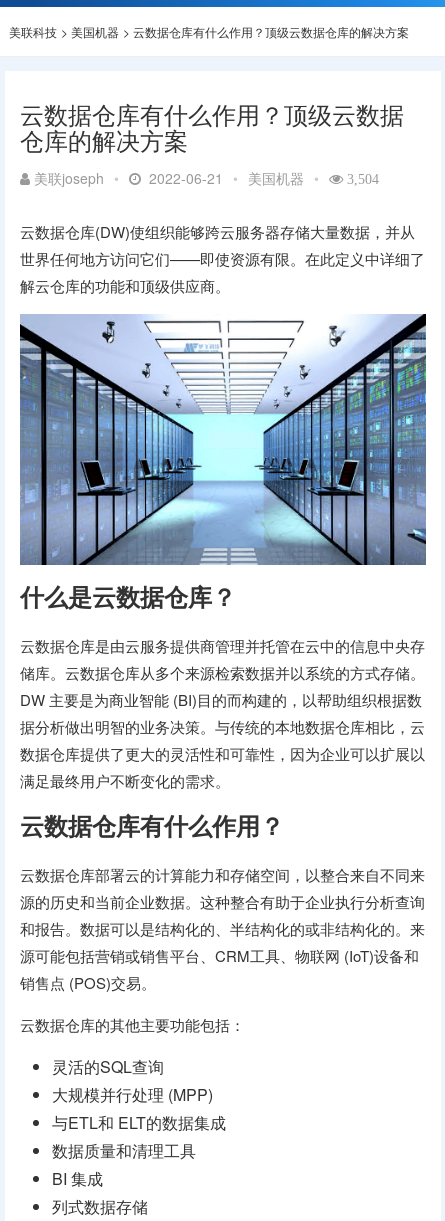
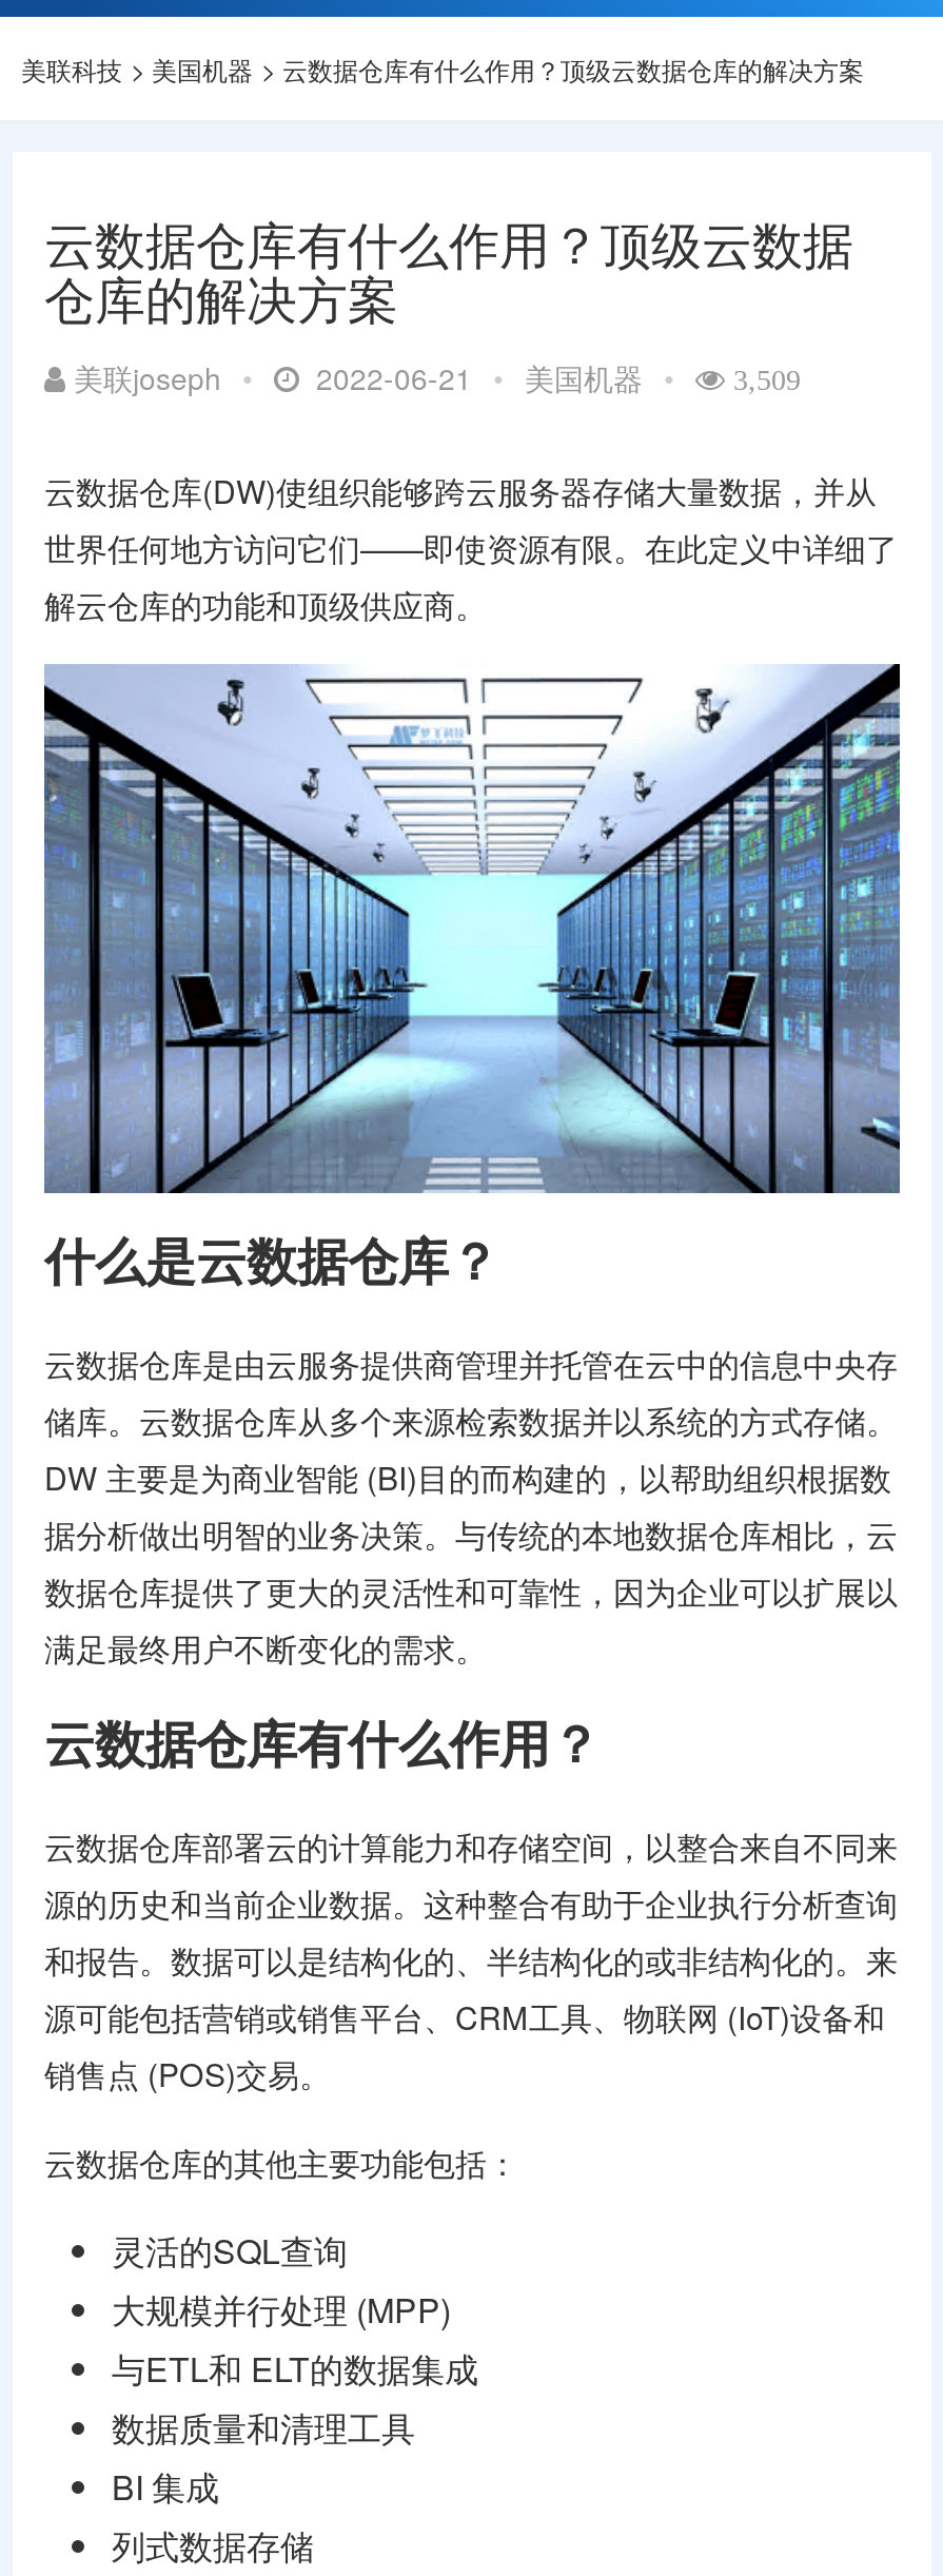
- 美联joseph • 2022-06-21 • 美国机器 • 3,504
+ 美联joseph • 2022-06-21 • 美国机器 • 3,509
